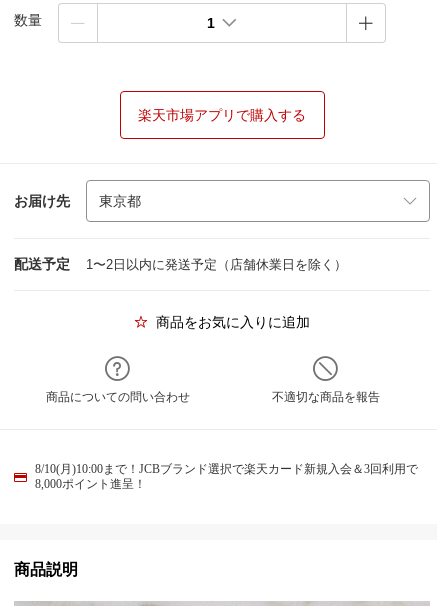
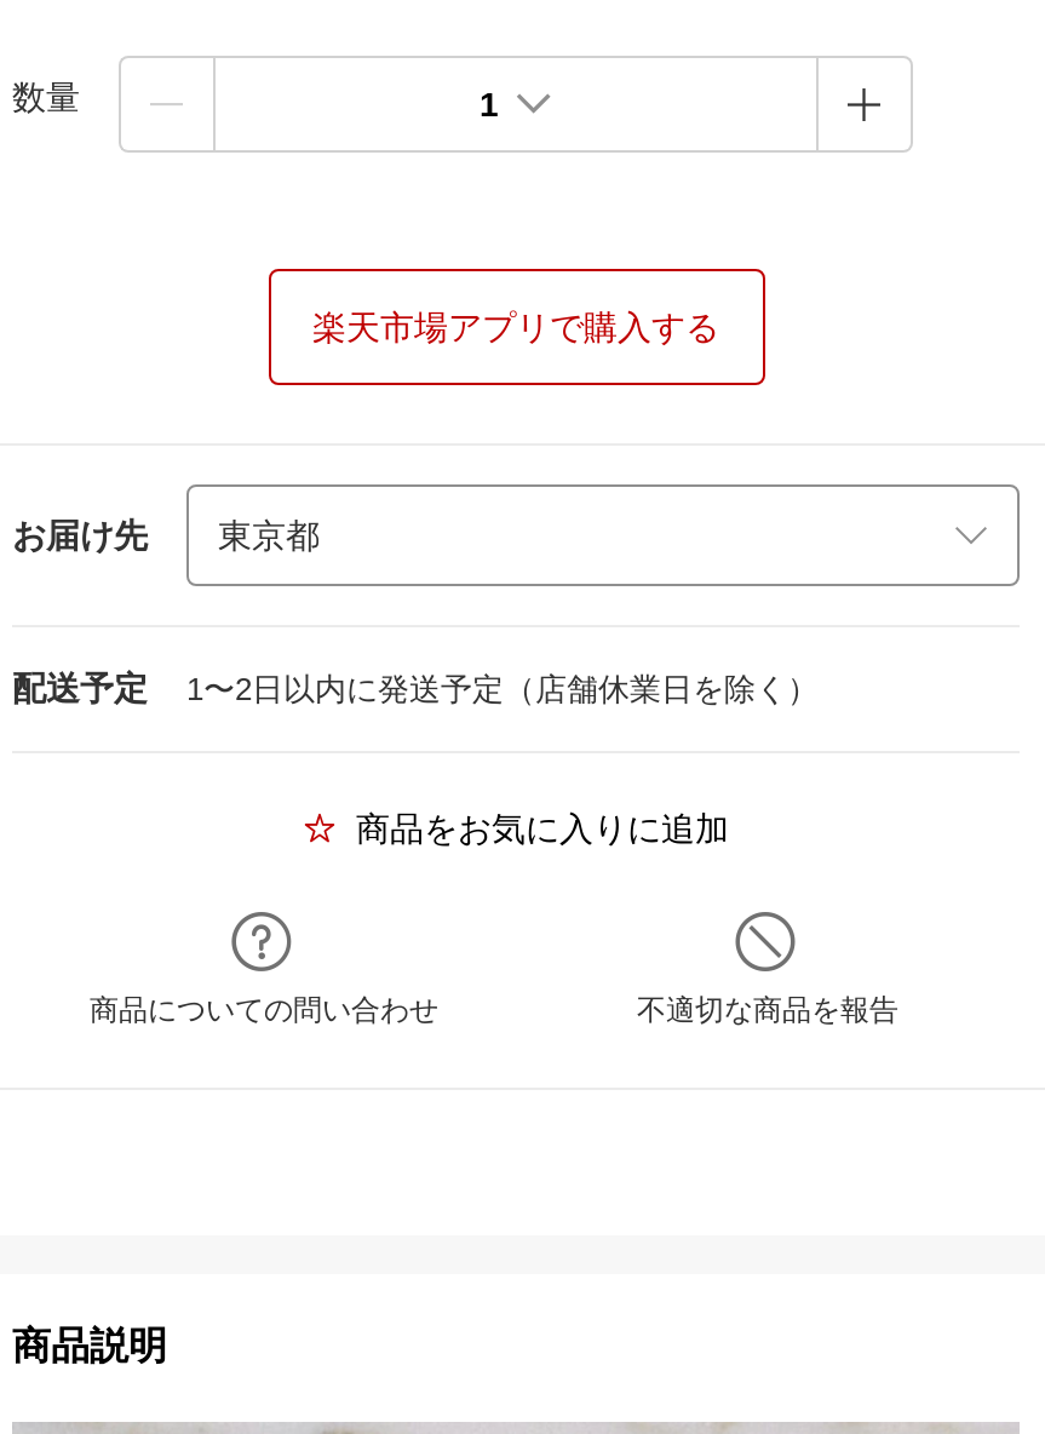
- 8/10(月)10:00まで！JCBブランド選択で楽天カード新規入会＆3回利用で
- 8,000ポイント進呈！
